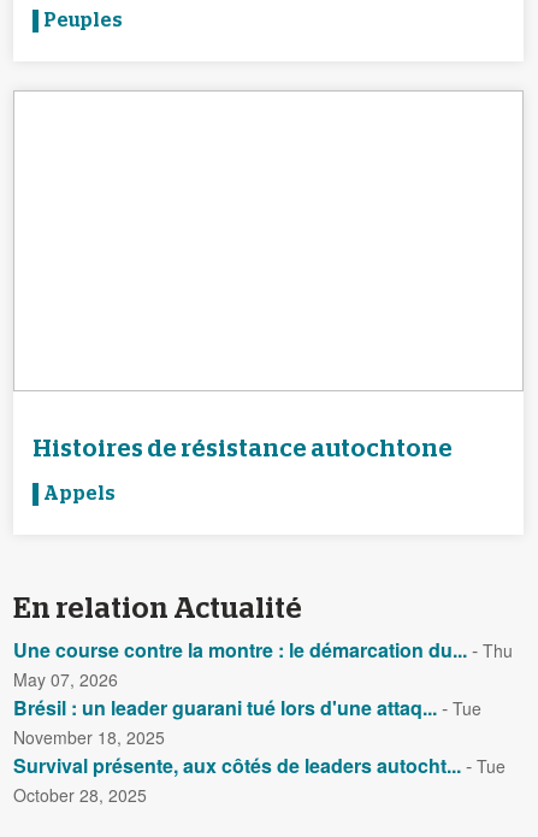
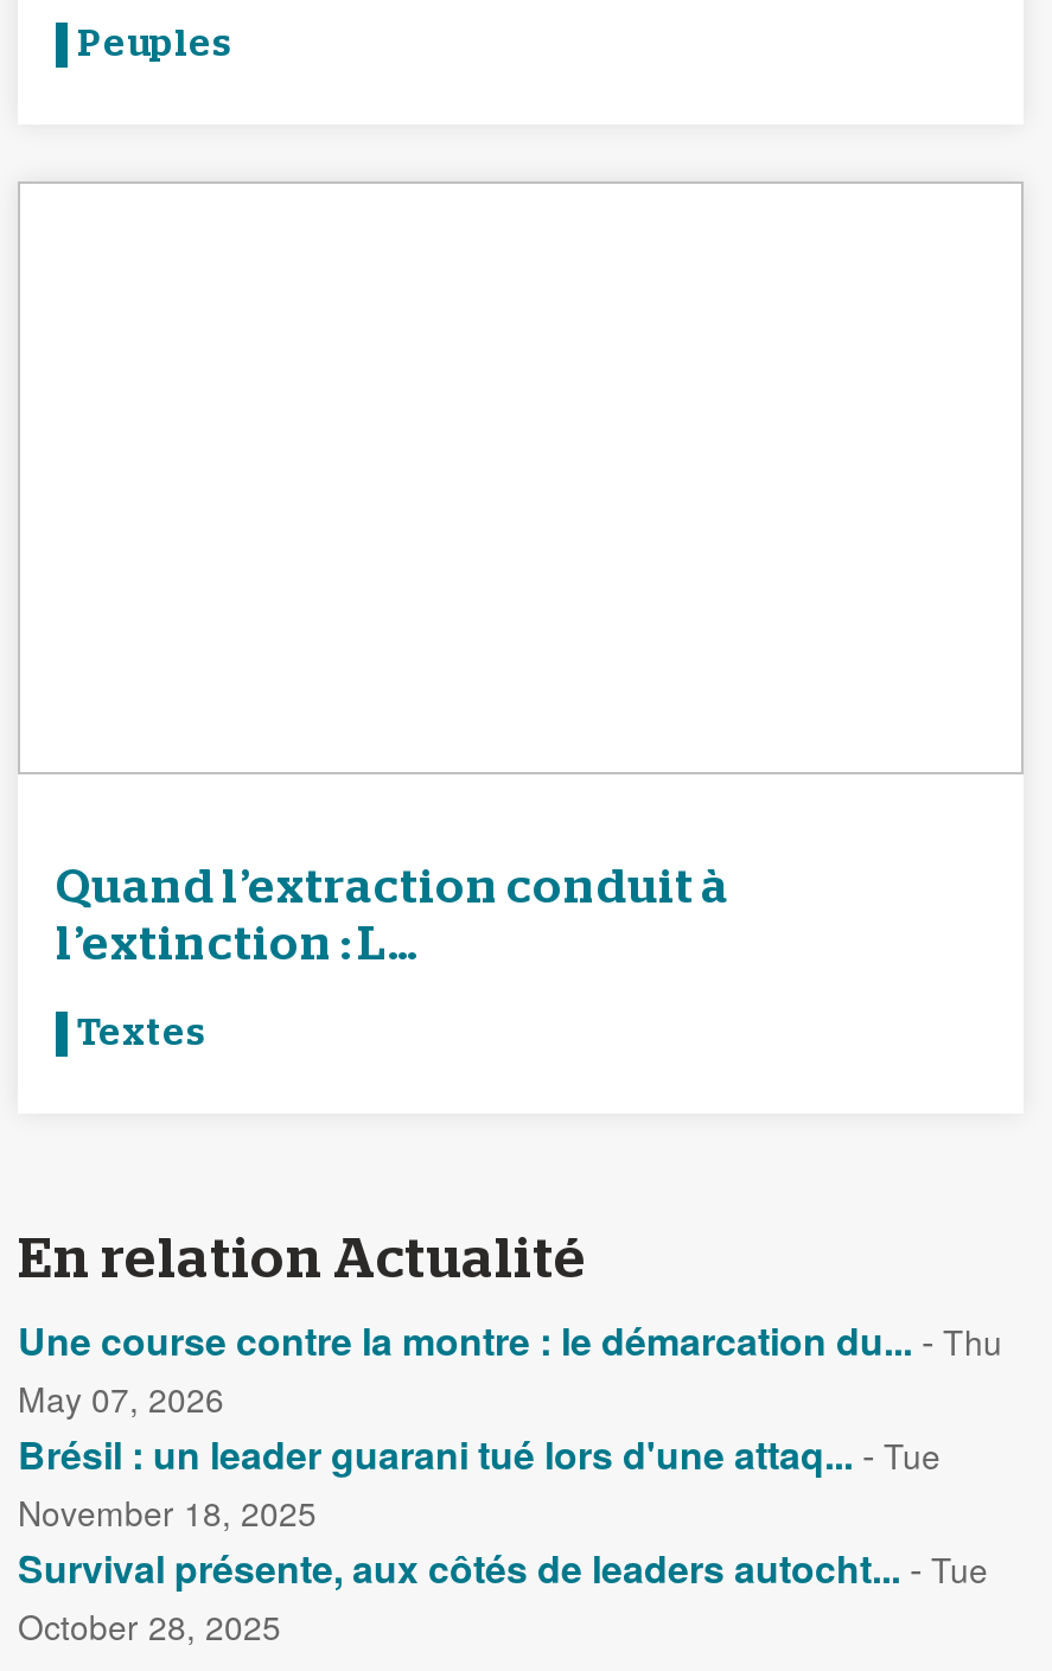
- Histoires de résistance autochtone
+ Quand l’extraction conduit à
+ l’extinction : L...

- Appels
+ Textes
